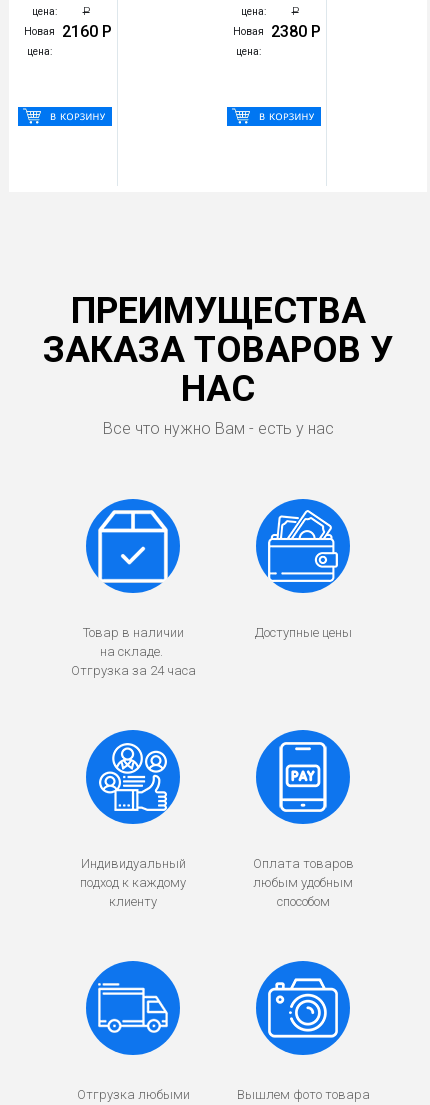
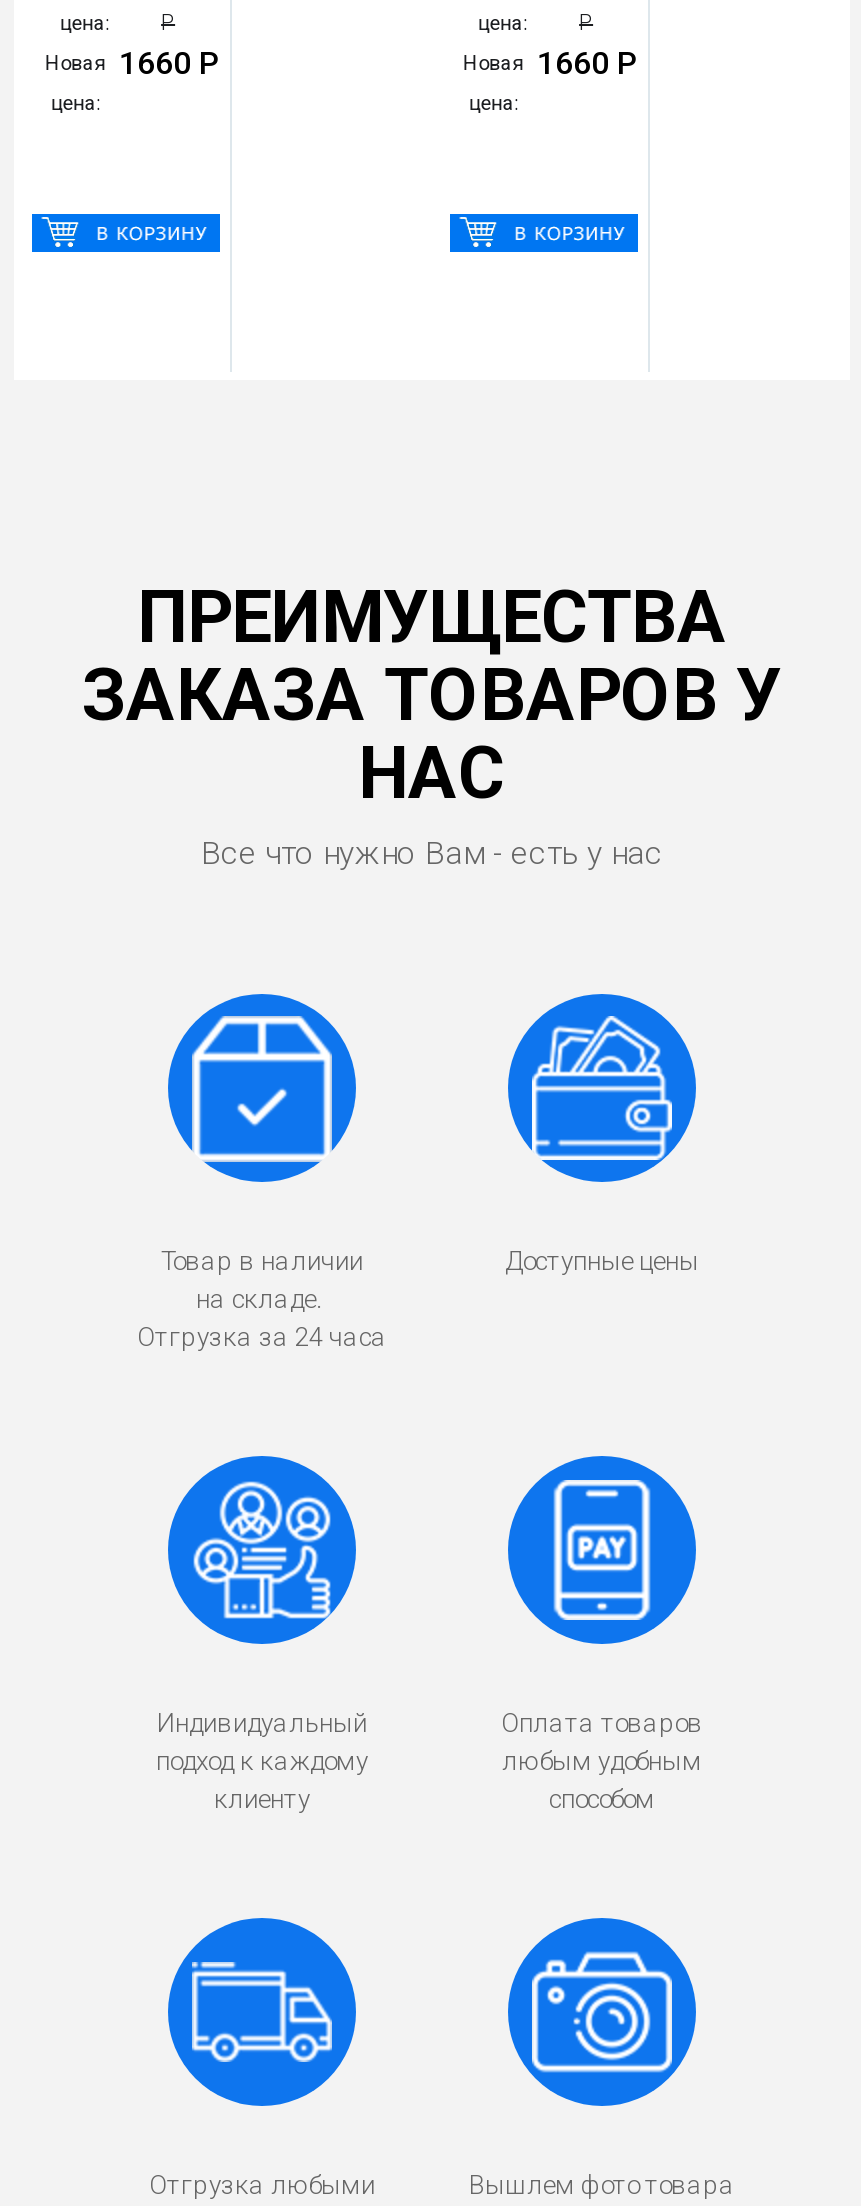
- Новая 2160 Р
+ Новая 1660 Р

- Новая 2380 Р
+ Новая 1660 Р
